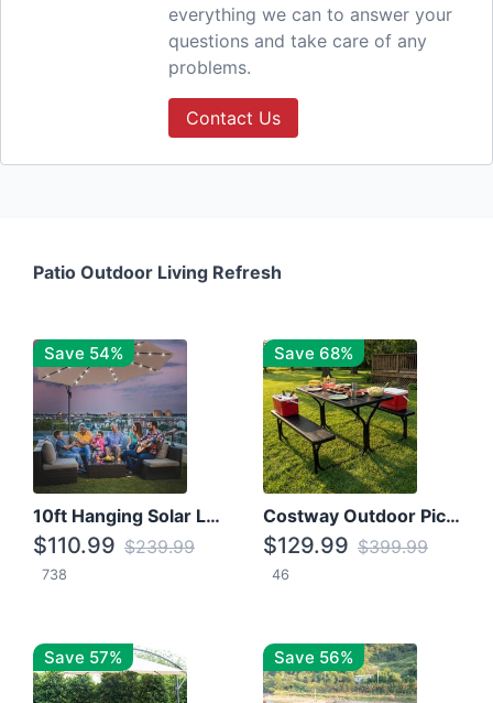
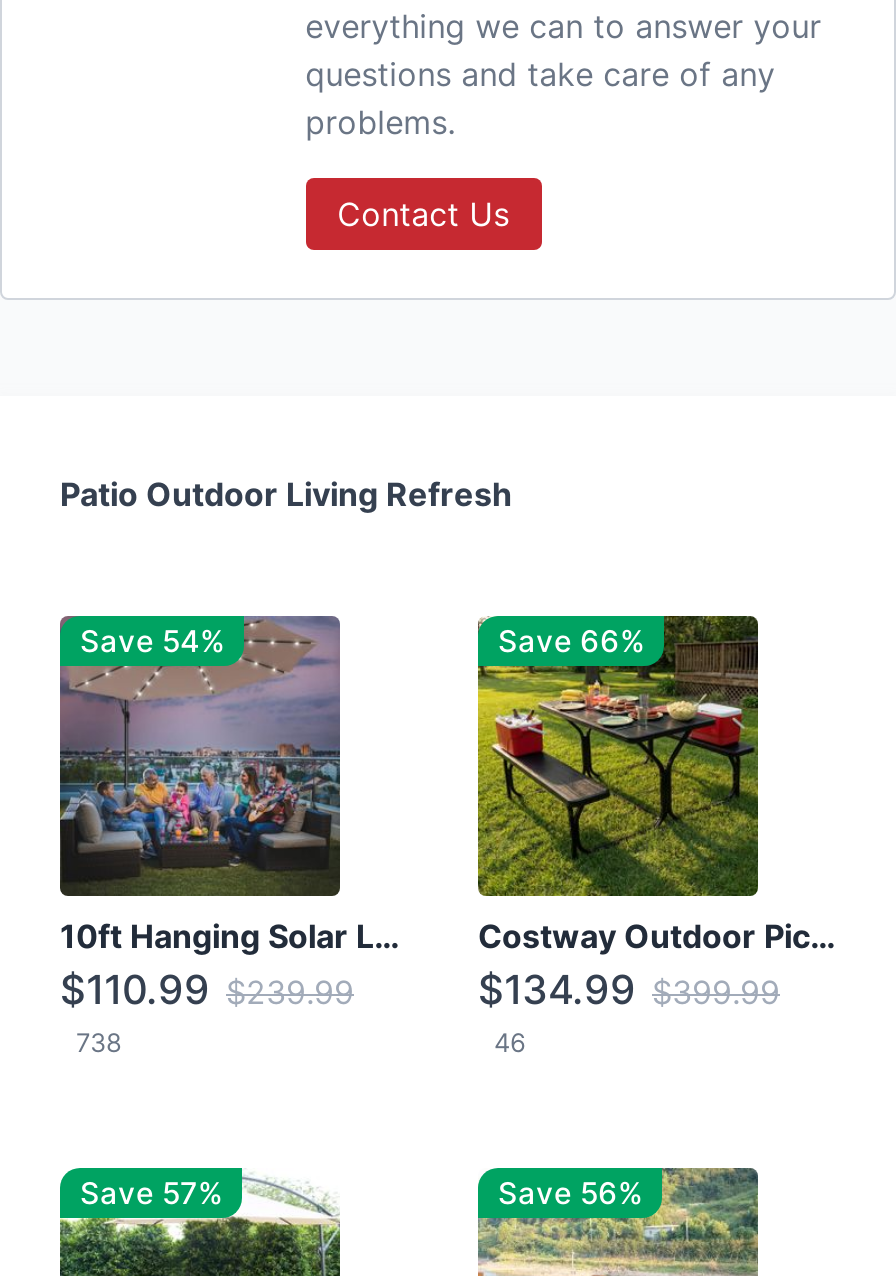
- Save 68%
+ Save 66%

- $129.99 $399.99
+ $134.99 $399.99
